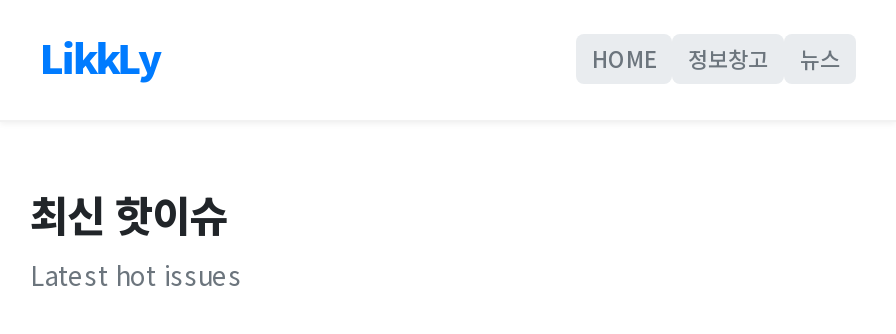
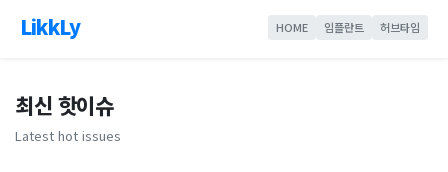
- 정보창고
- 뉴스
+ 임플란트
+ 허브타임
